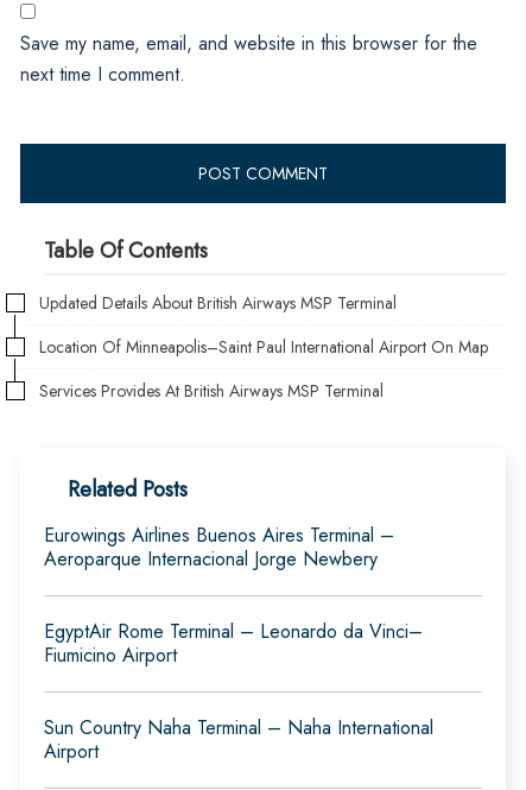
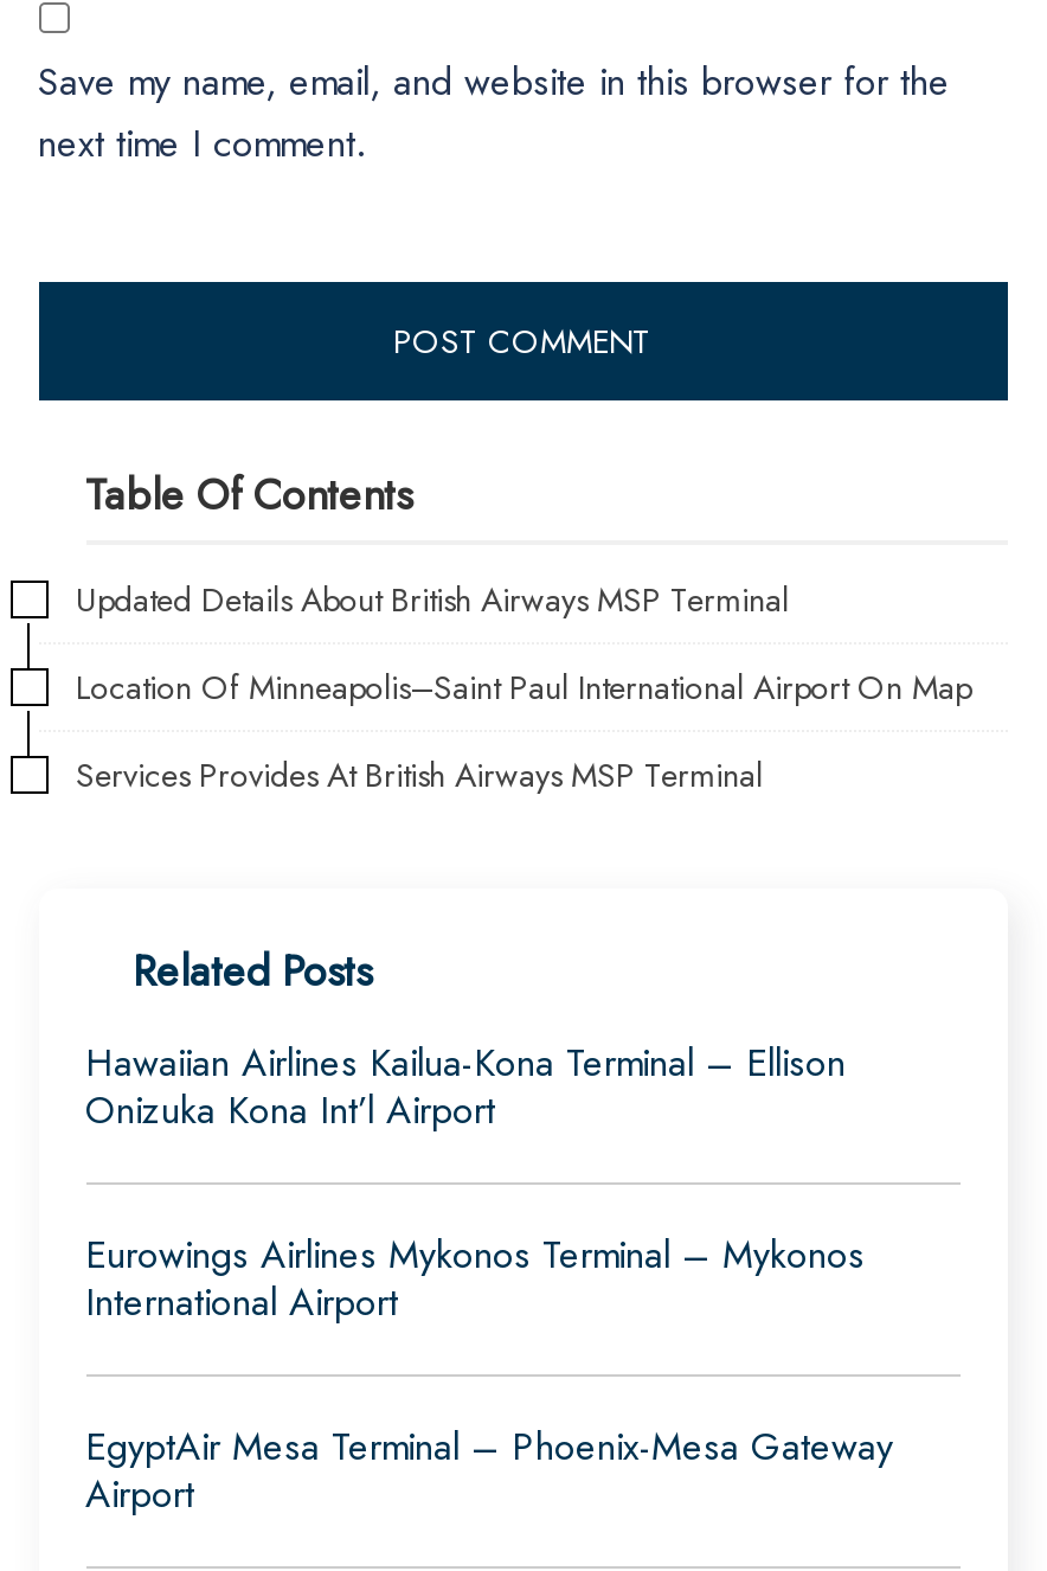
- Eurowings Airlines Buenos Aires Terminal –
- Aeroparque Internacional Jorge Newbery
+ Hawaiian Airlines Kailua-Kona Terminal – Ellison
+ Onizuka Kona Int’l Airport

- EgyptAir Rome Terminal – Leonardo da Vinci–
- Fiumicino Airport
+ Eurowings Airlines Mykonos Terminal – Mykonos
+ International Airport

- Sun Country Naha Terminal – Naha International
+ EgyptAir Mesa Terminal – Phoenix-Mesa Gateway
